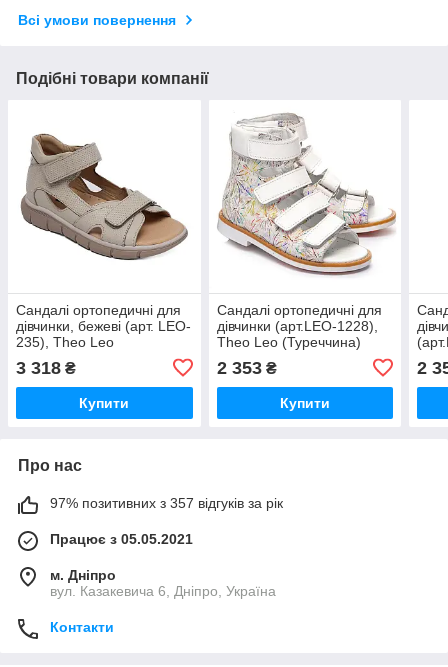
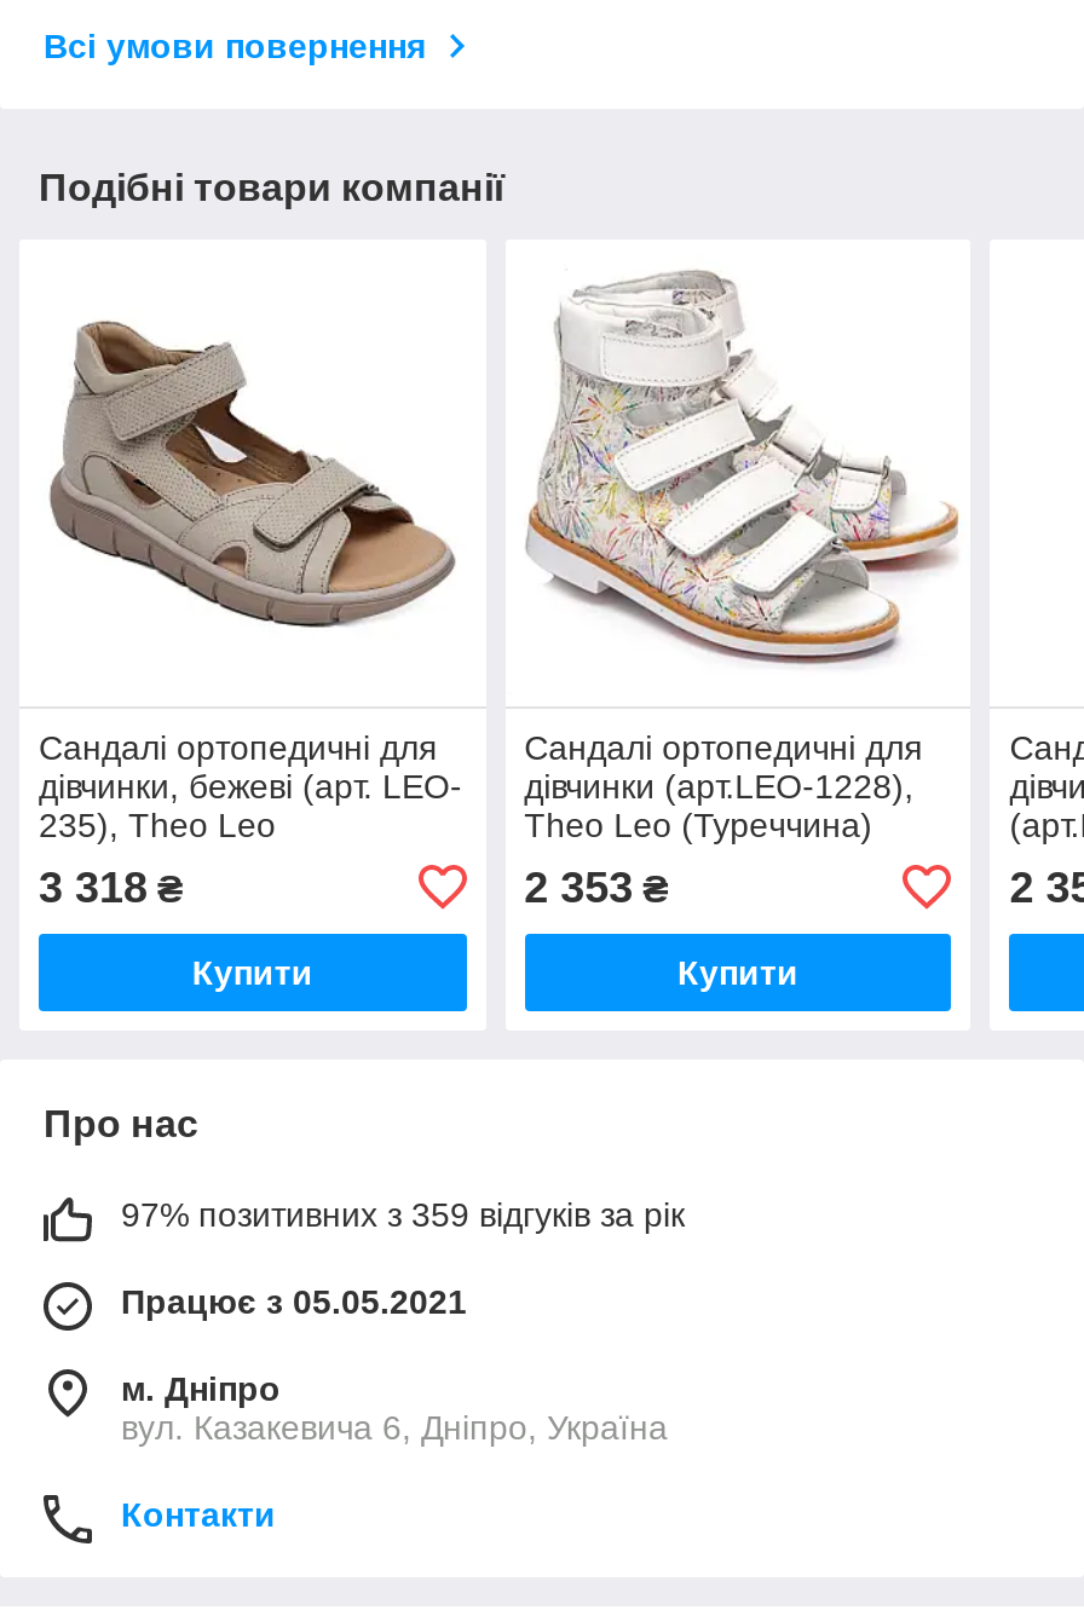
- 97% позитивних з 357 відгуків за рік
+ 97% позитивних з 359 відгуків за рік
